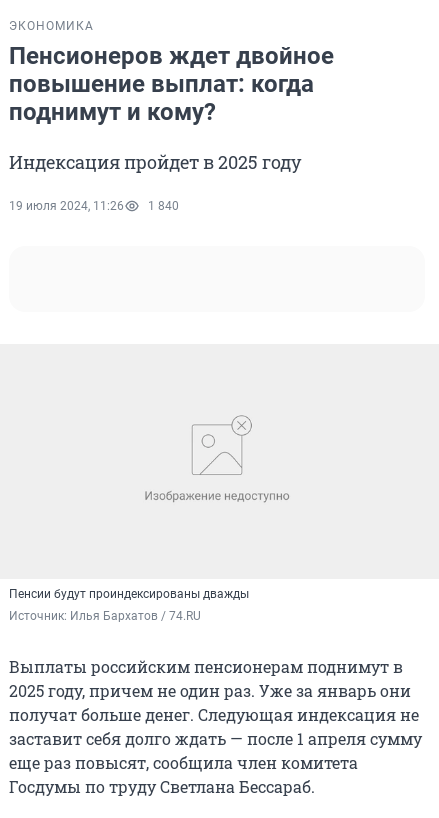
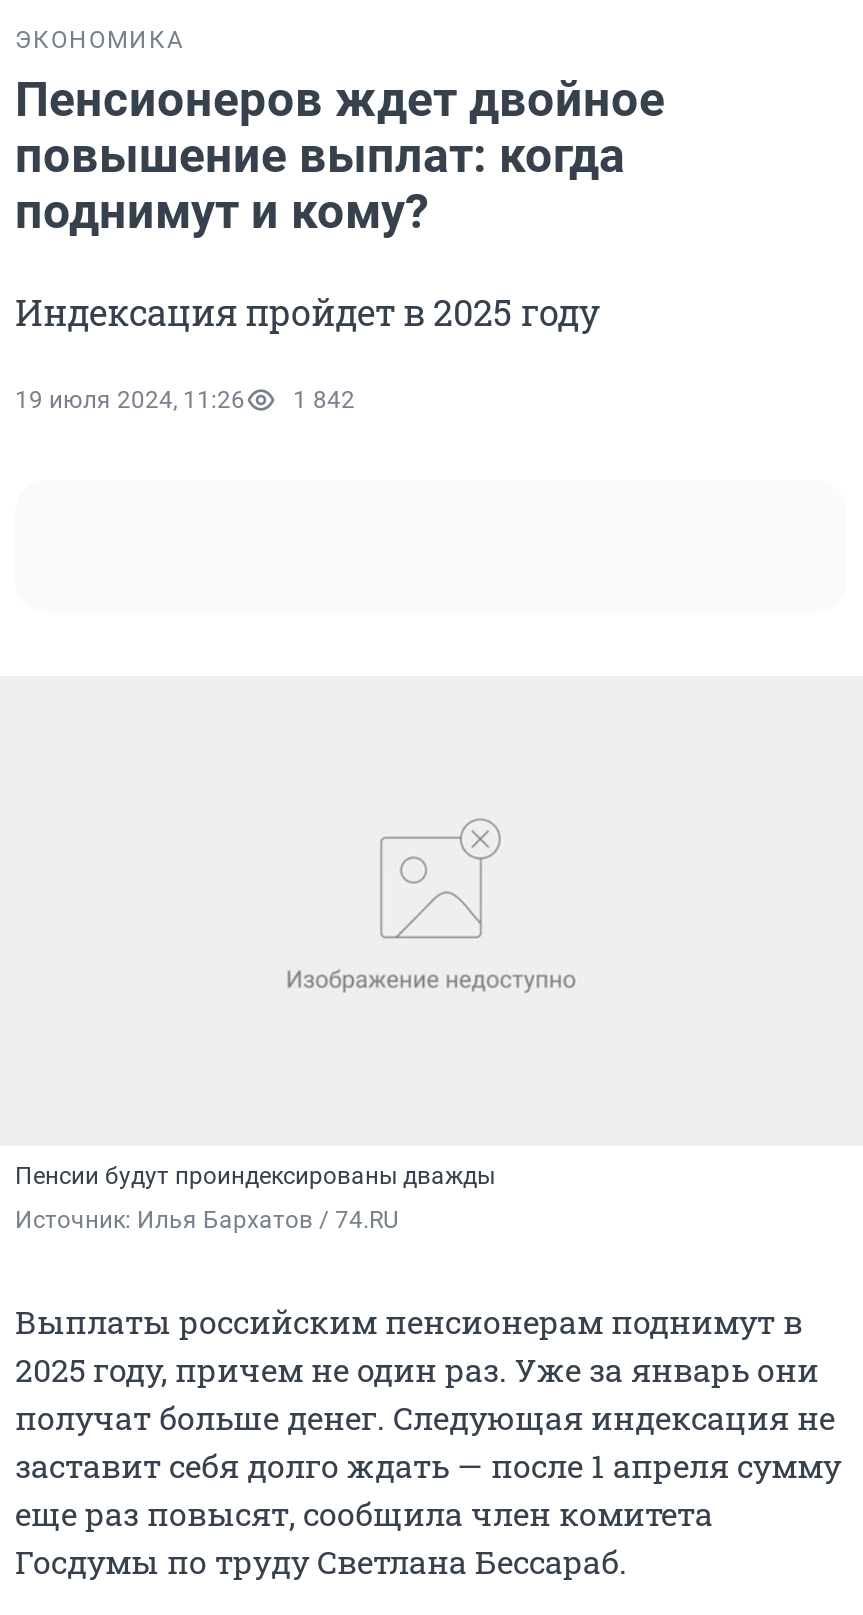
- 19 июля 2024, 11:26 1 840
+ 19 июля 2024, 11:26 1 842
